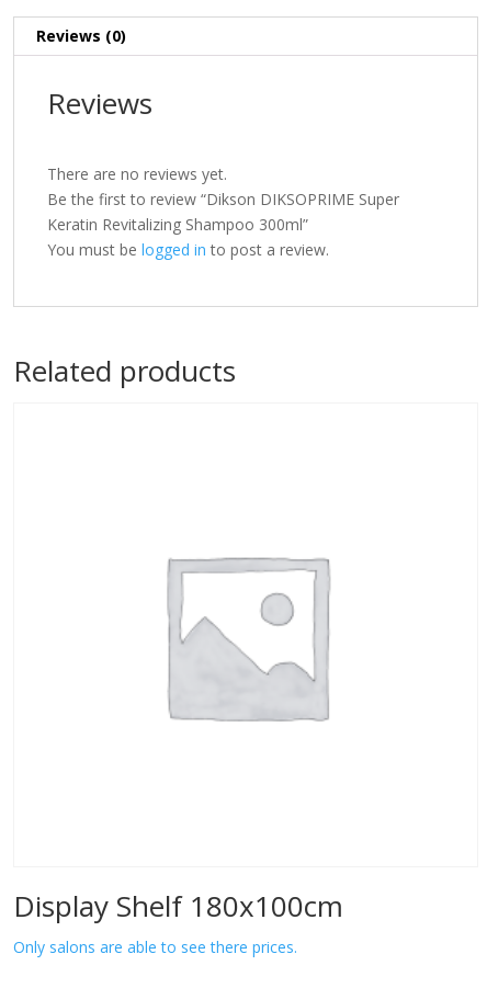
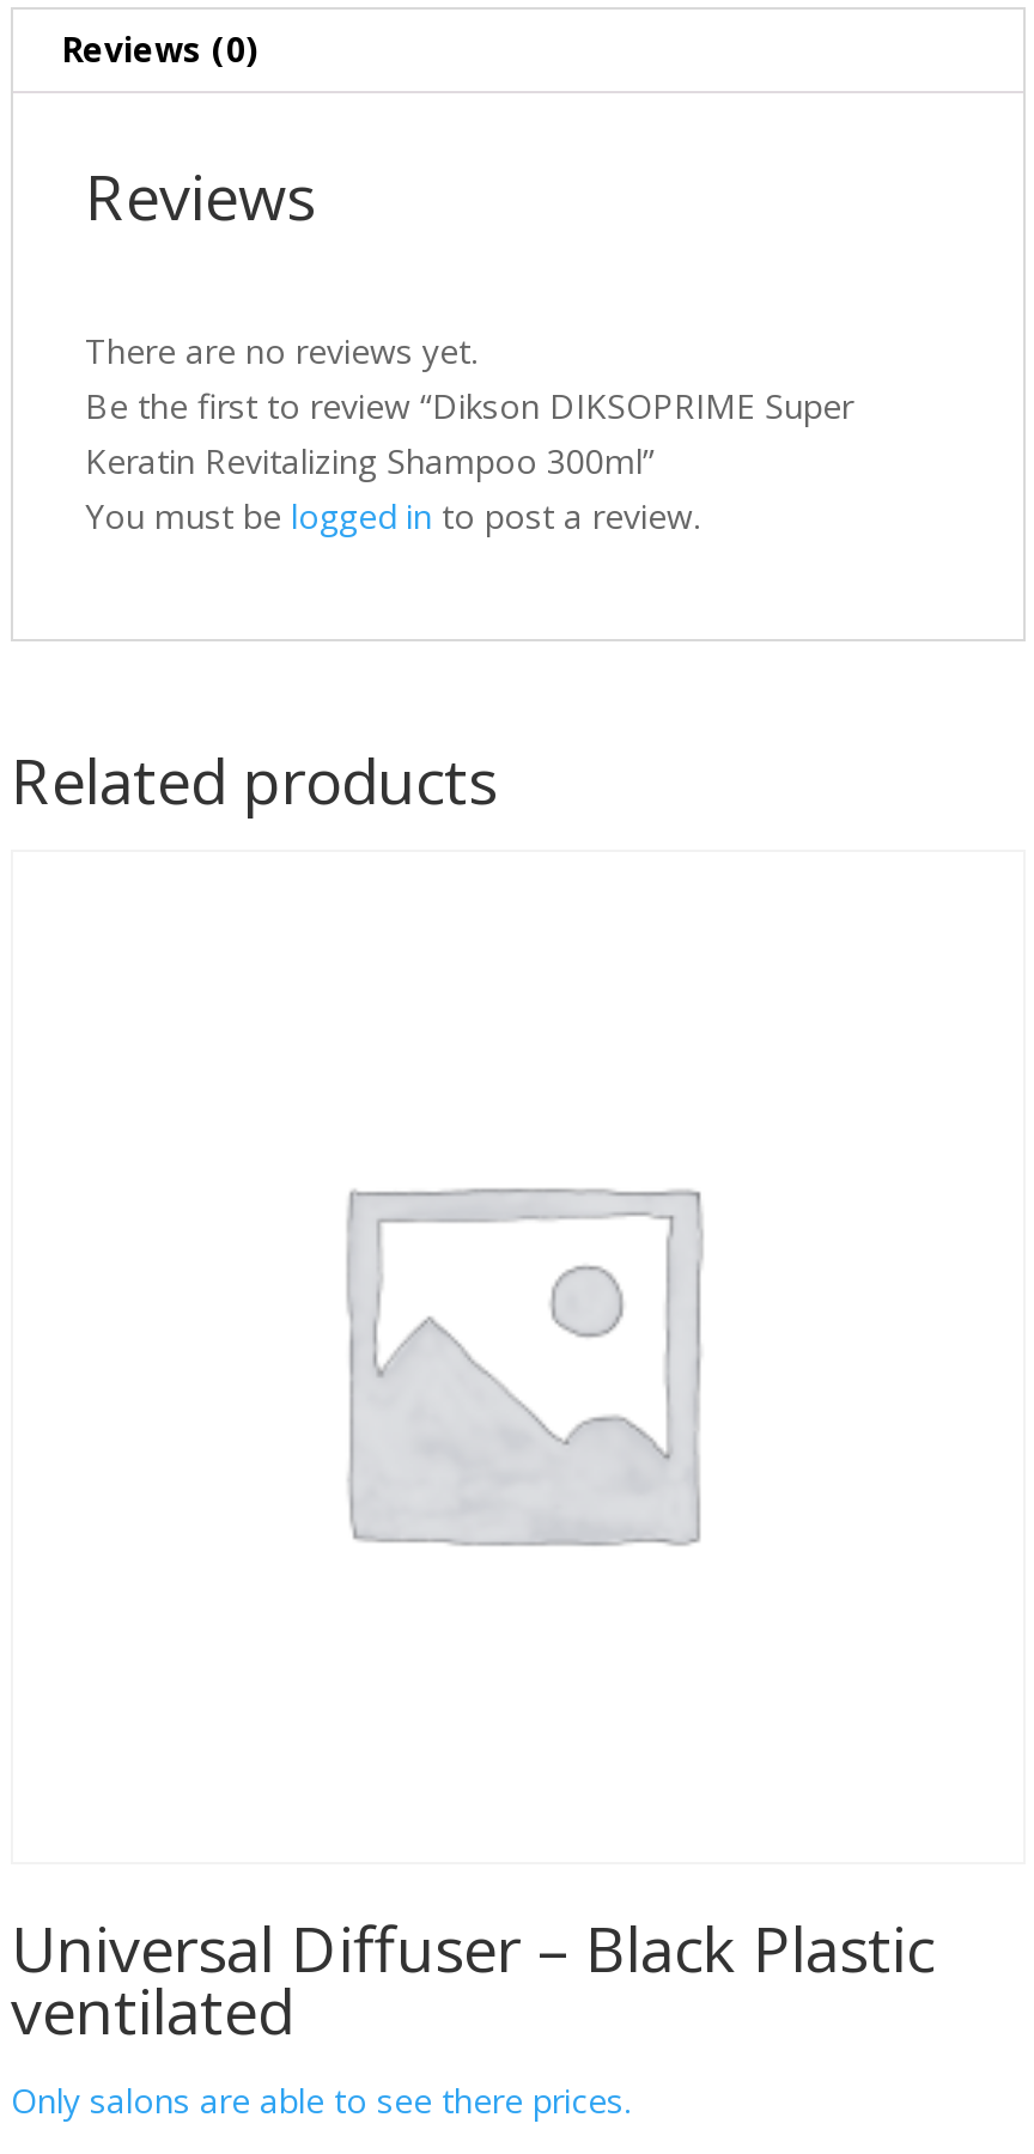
- Display Shelf 180x100cm
+ Universal Diffuser – Black Plastic
+ ventilated
